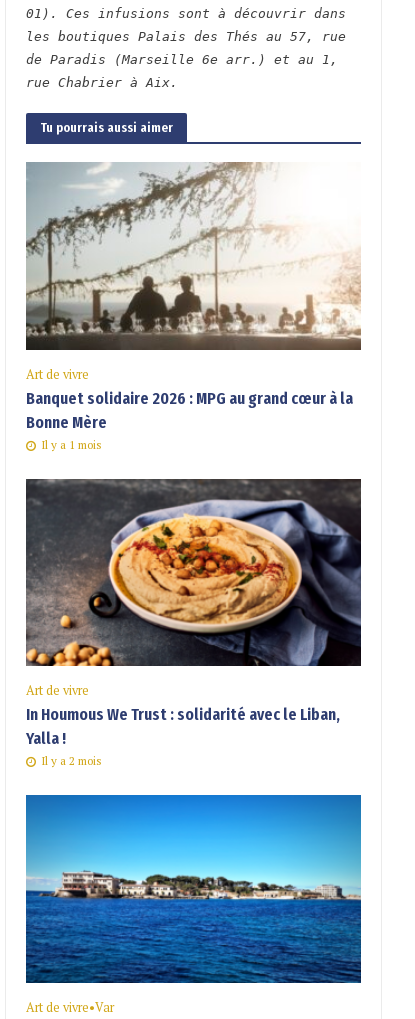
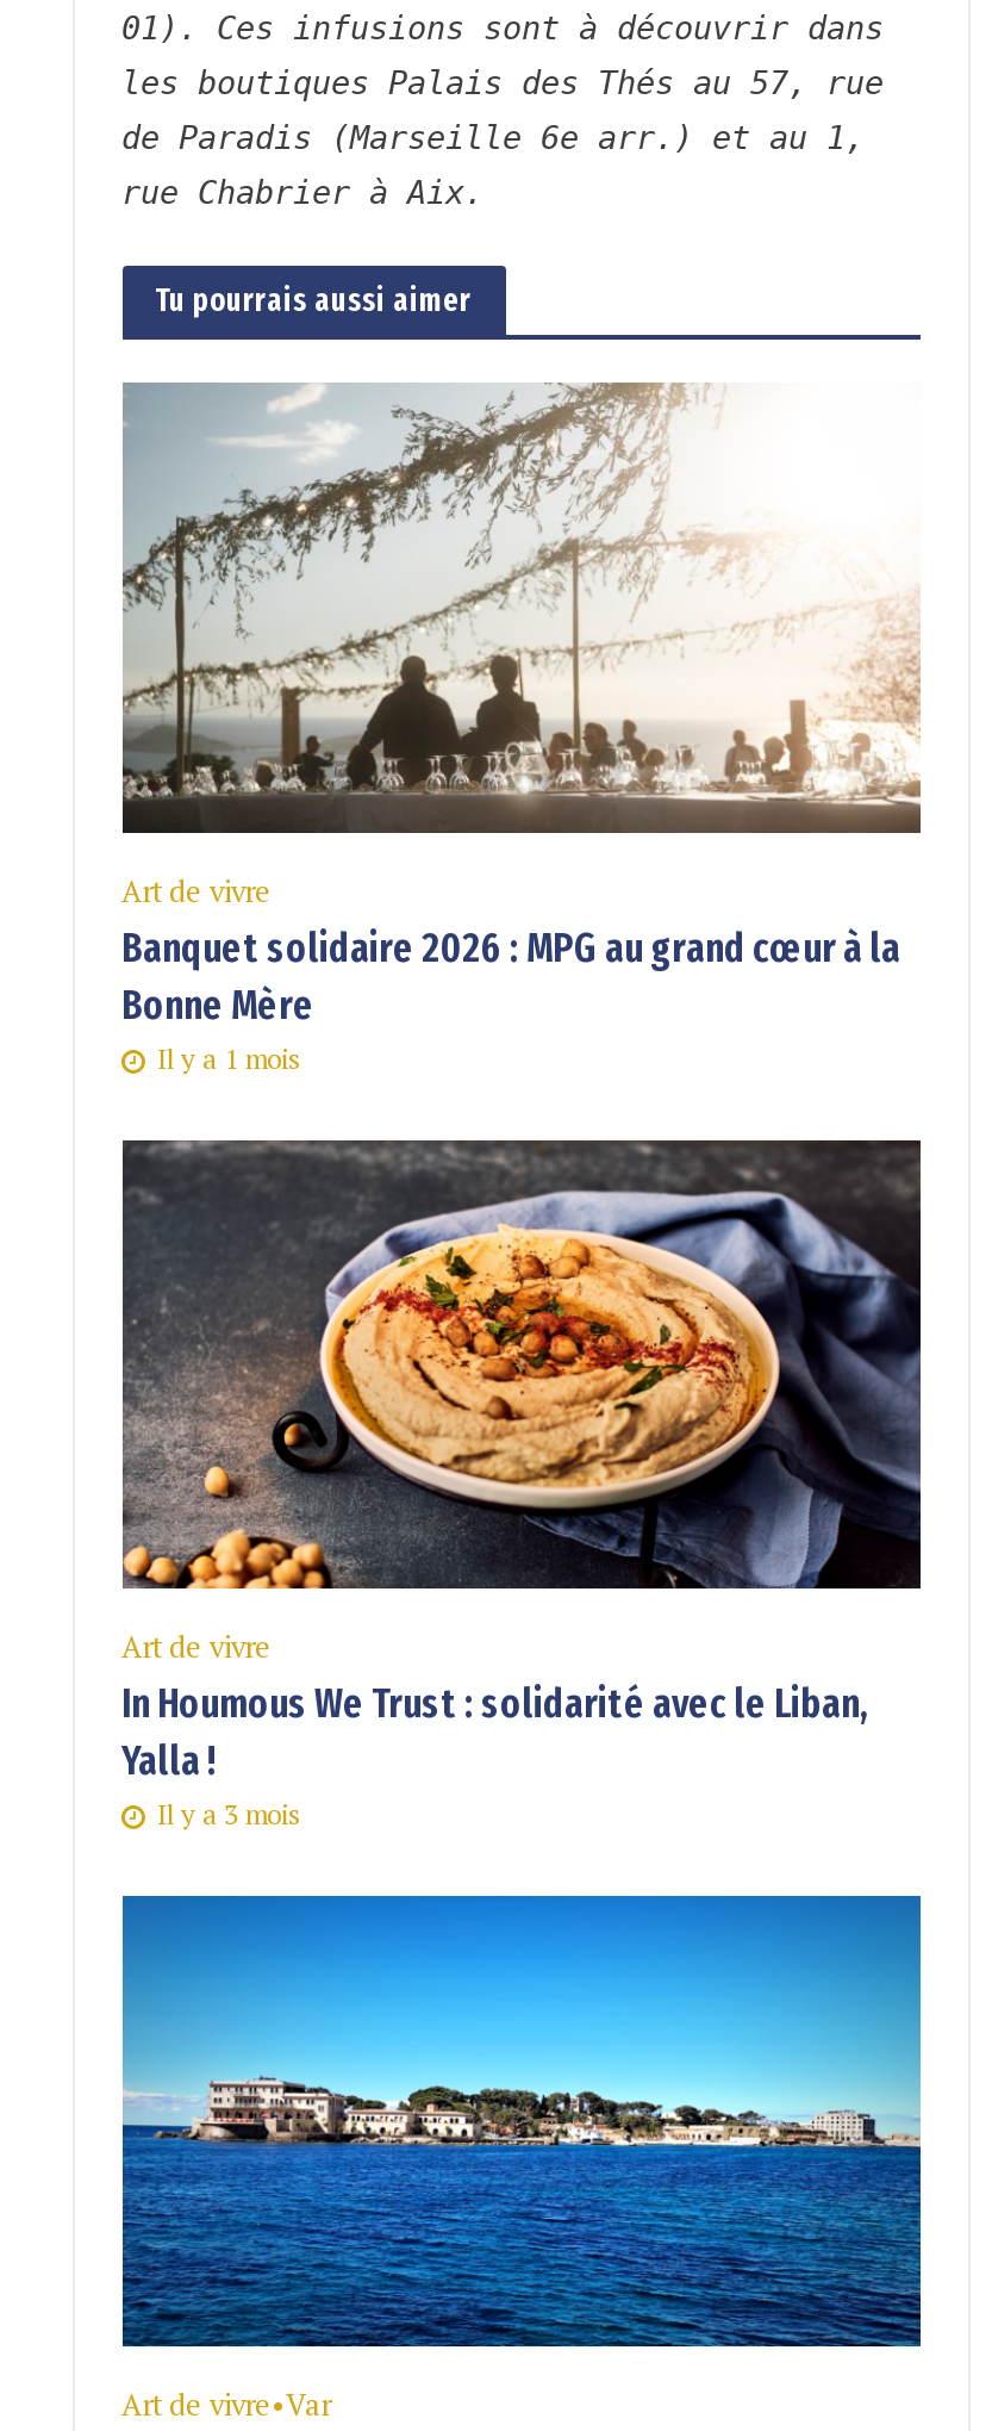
- Il y a 2 mois
+ Il y a 3 mois
